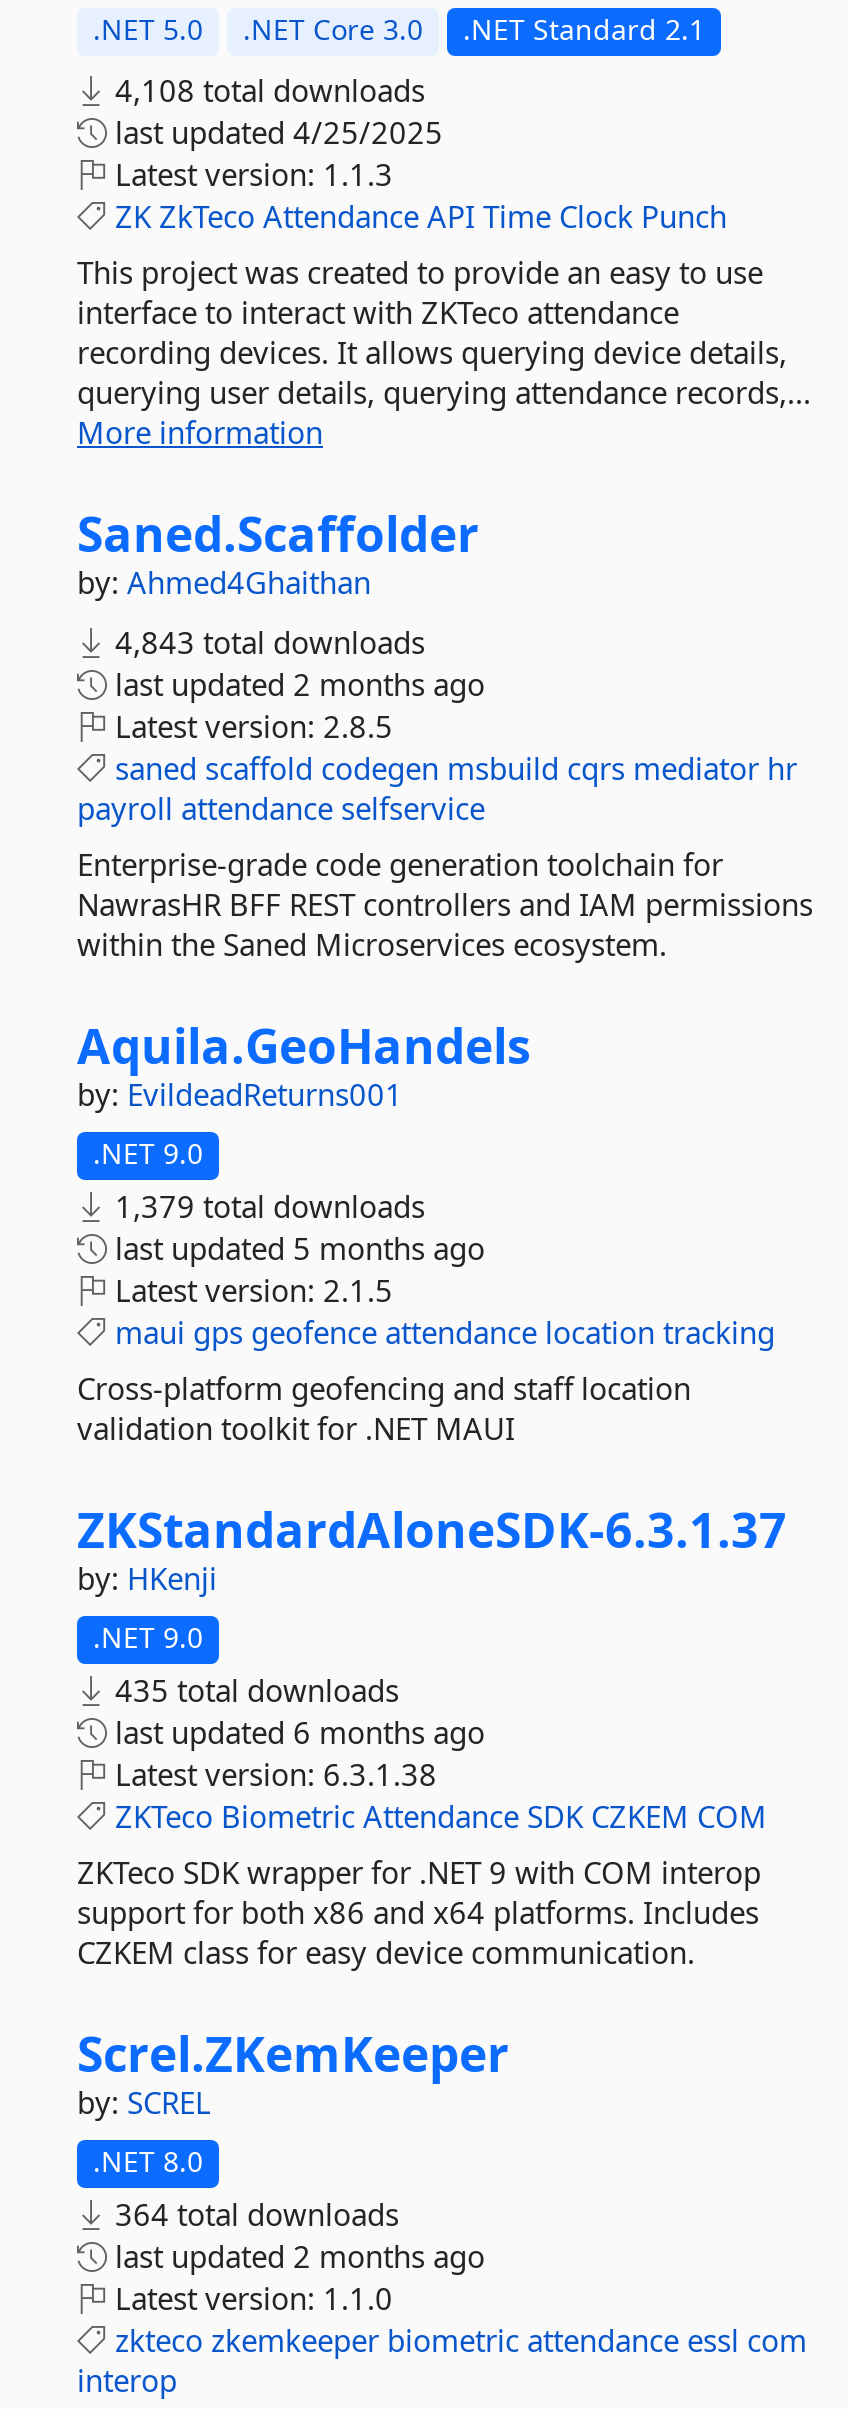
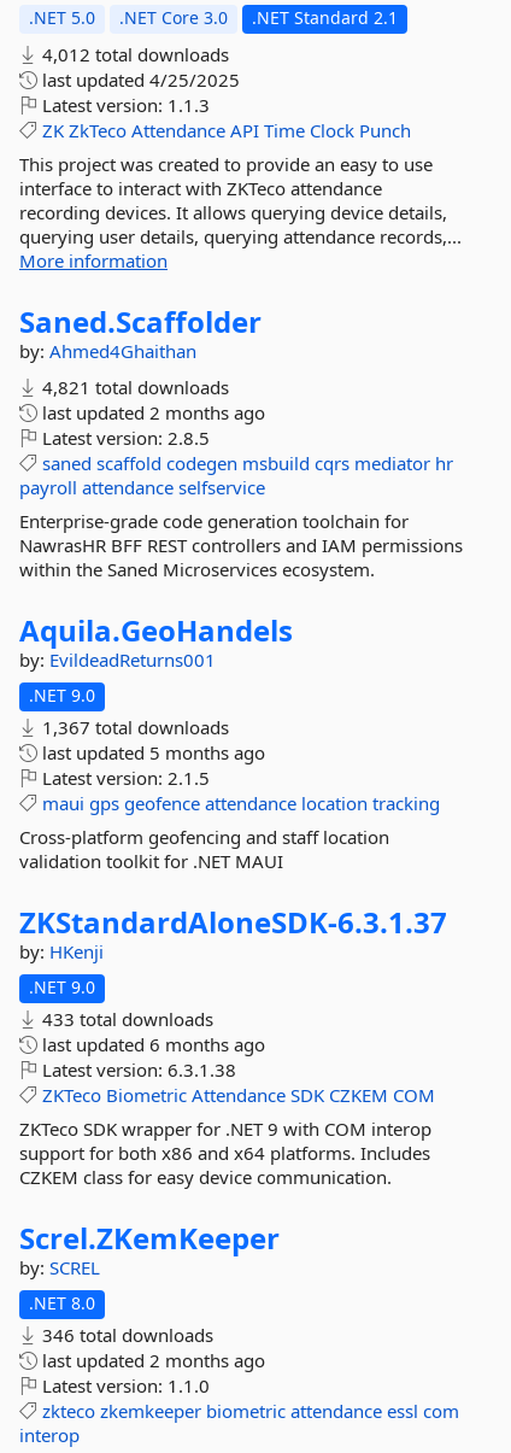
- 4,108 total downloads
+ 4,012 total downloads

- 4,843 total downloads
+ 4,821 total downloads

- 1,379 total downloads
+ 1,367 total downloads

- 435 total downloads
+ 433 total downloads

- 364 total downloads
+ 346 total downloads
